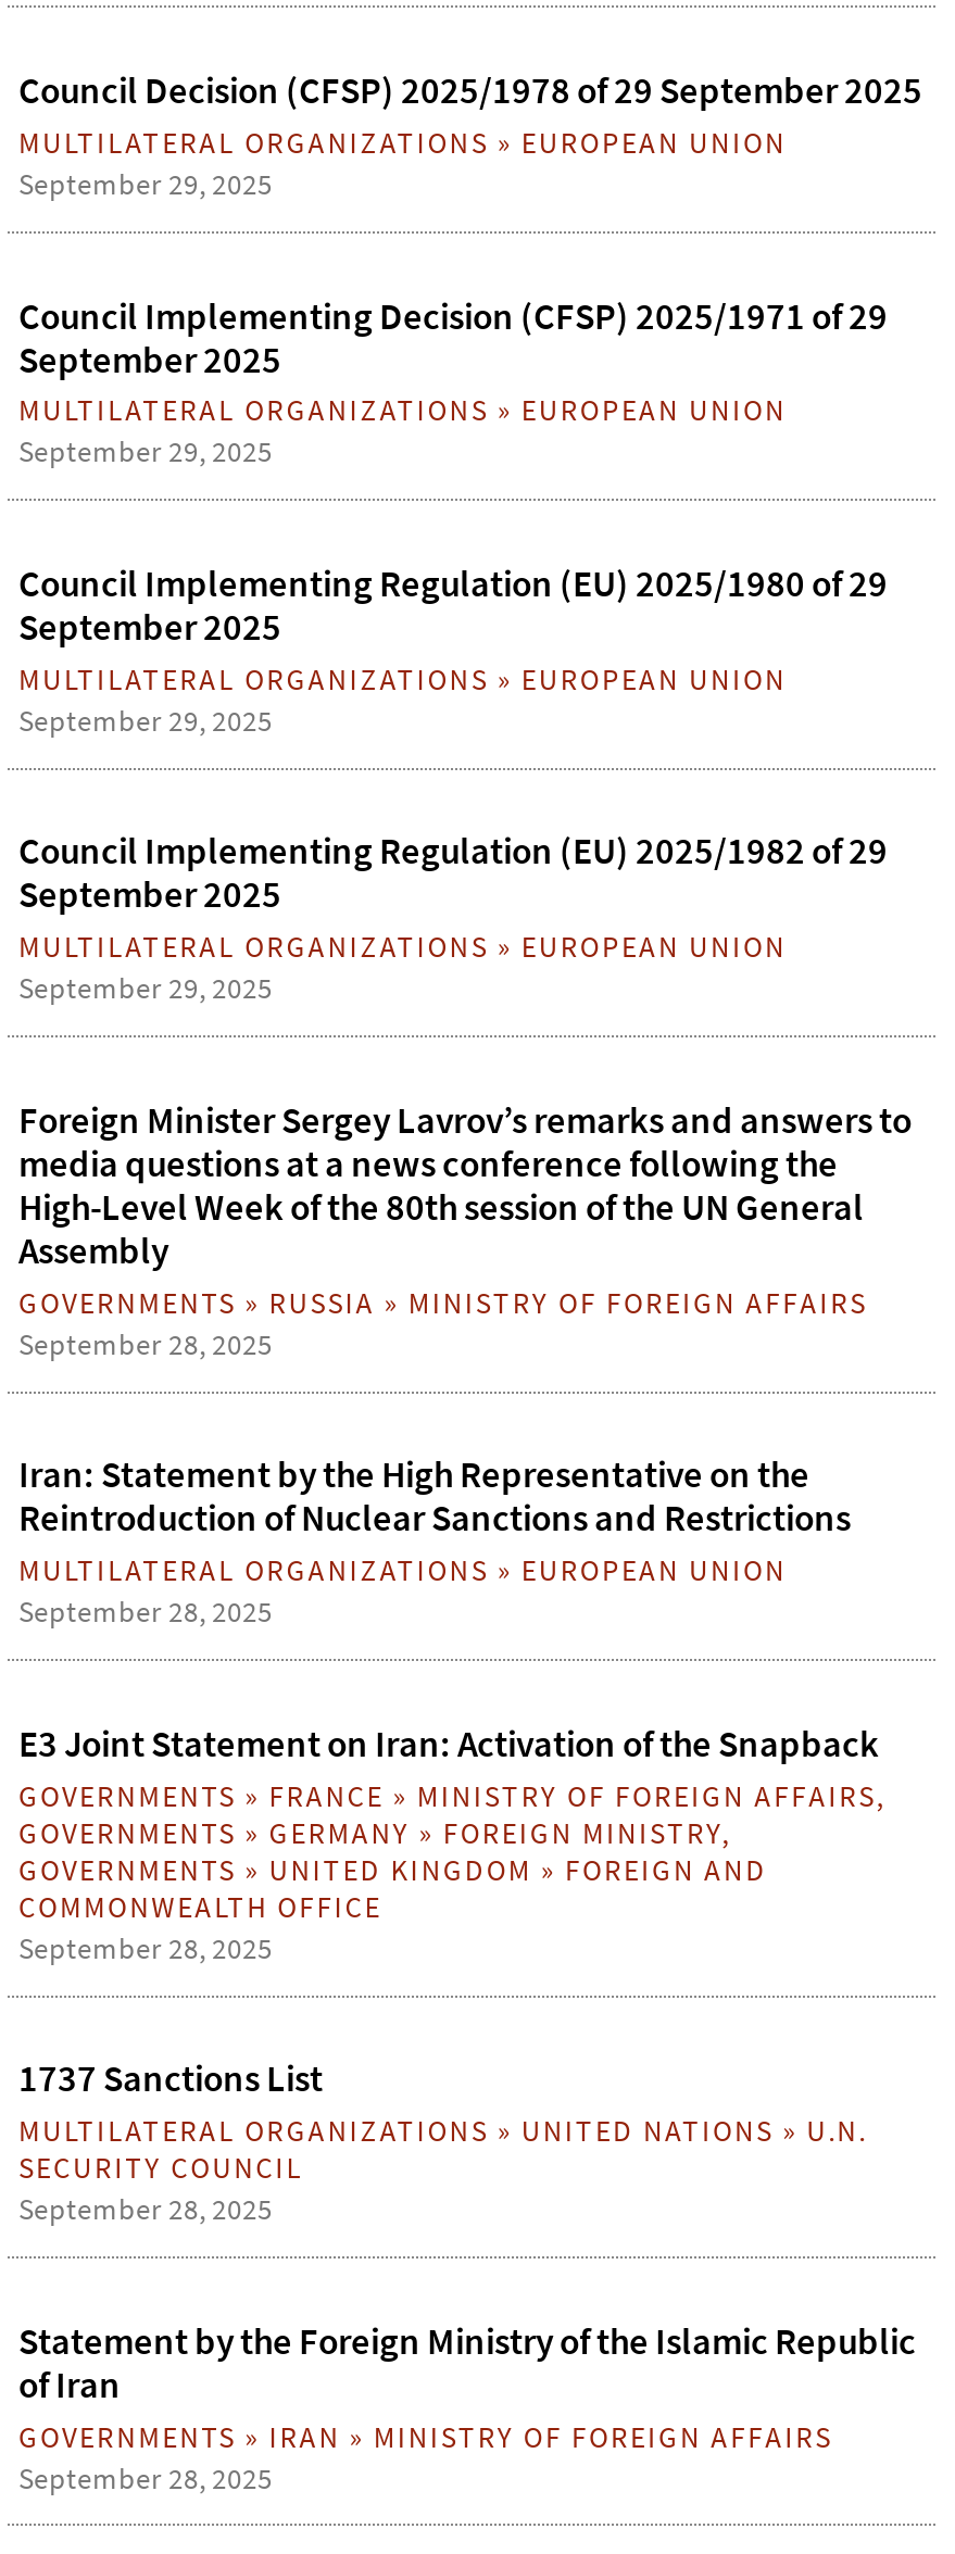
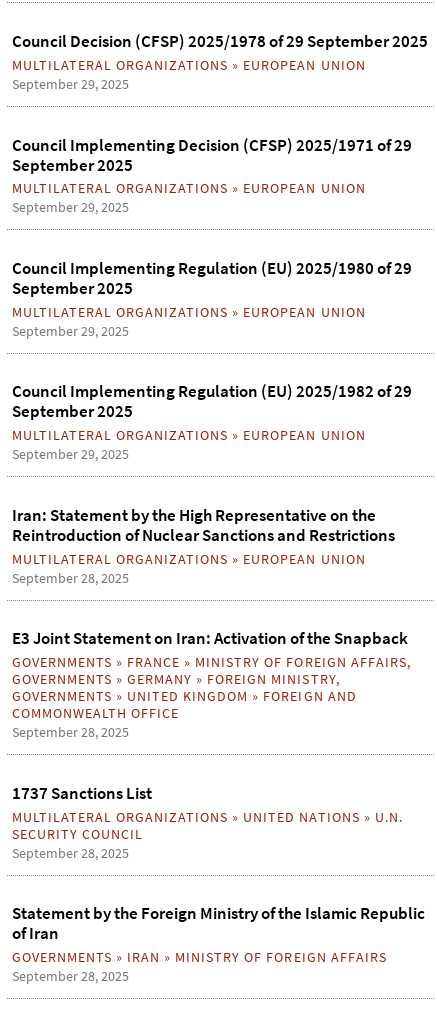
- Foreign Minister Sergey Lavrov’s remarks and answers to
- media questions at a news conference following the
- High-Level Week of the 80th session of the UN General
- Assembly
- GOVERNMENTS» RUSSIA» MINISTRY OF FOREIGN AFFAIRS
- September 28, 2025
